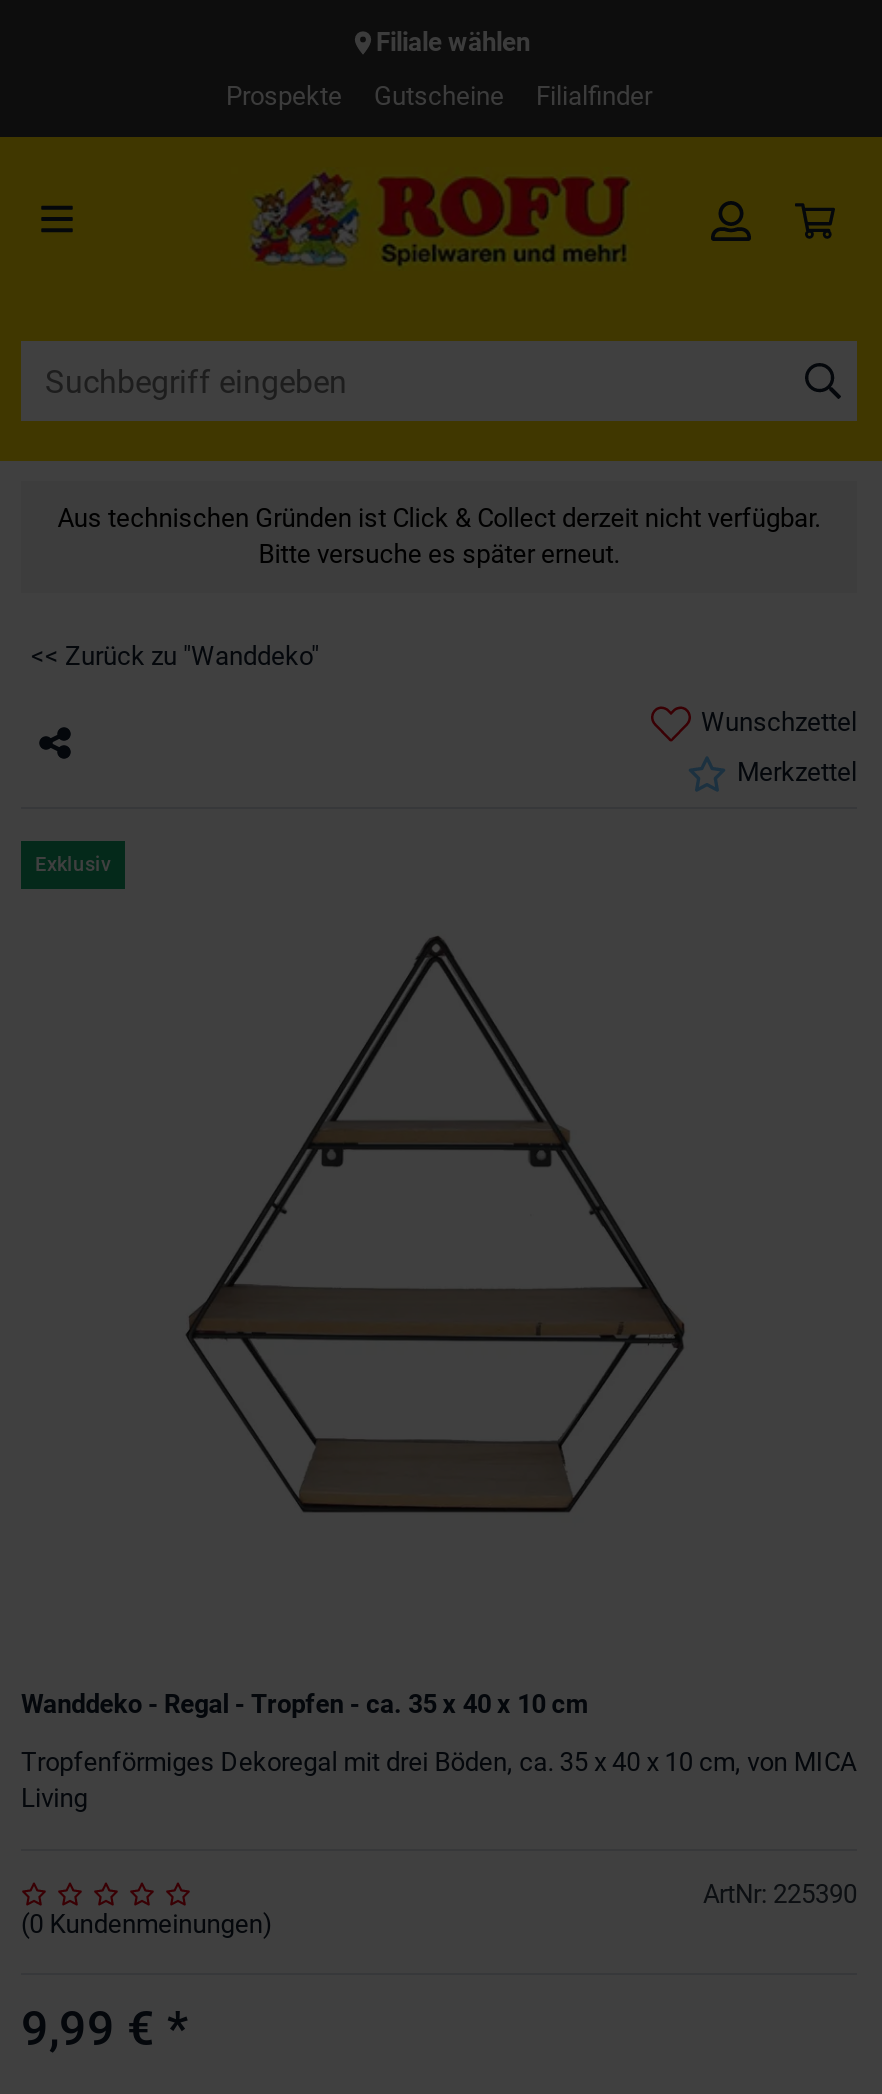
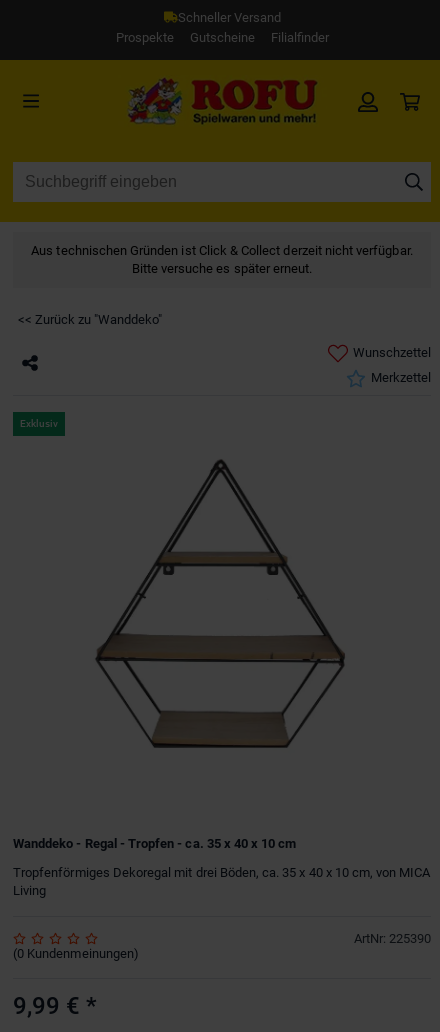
- Filiale wählen
+ Schneller Versand
